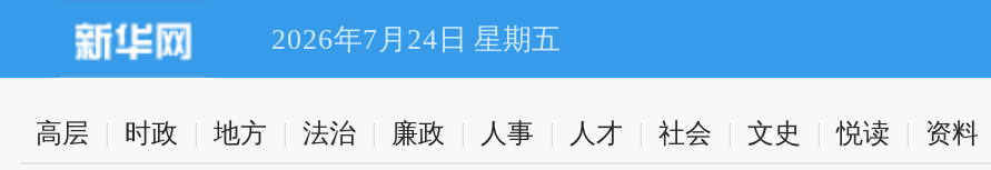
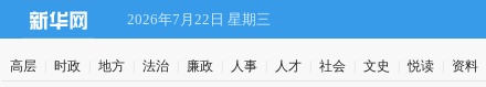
- 2026年7月24日 星期五
+ 2026年7月22日 星期三
